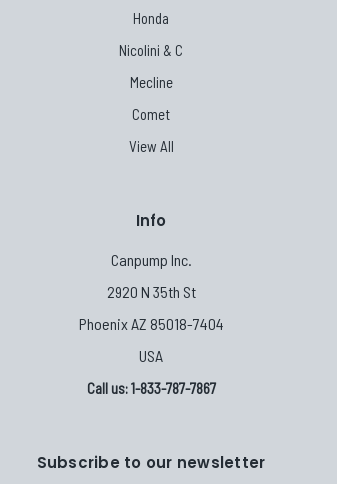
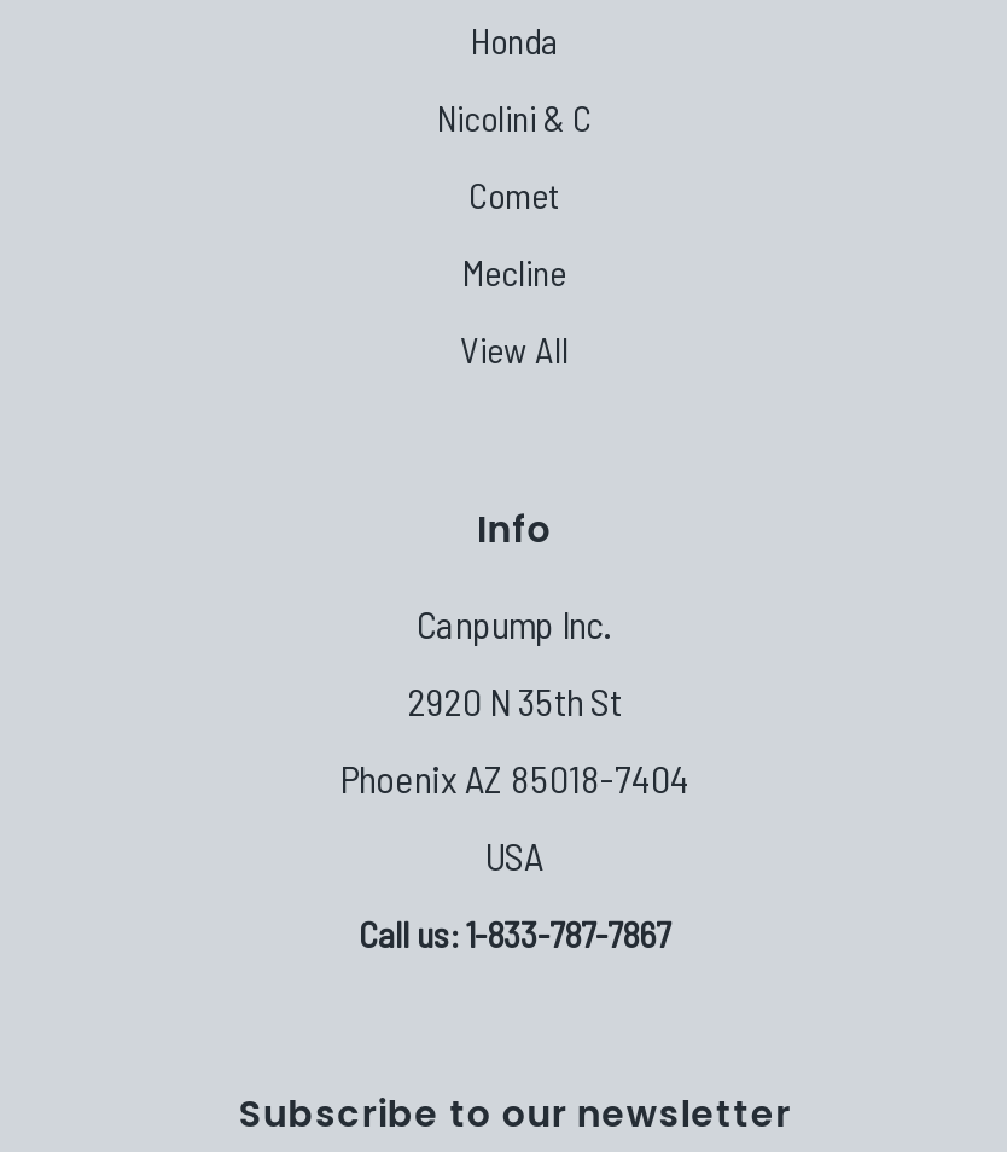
moved down: Mecline

moved up: Comet
